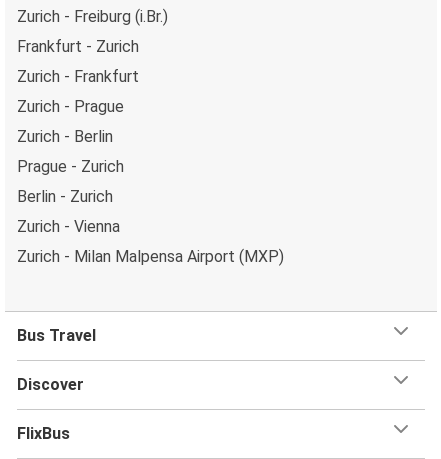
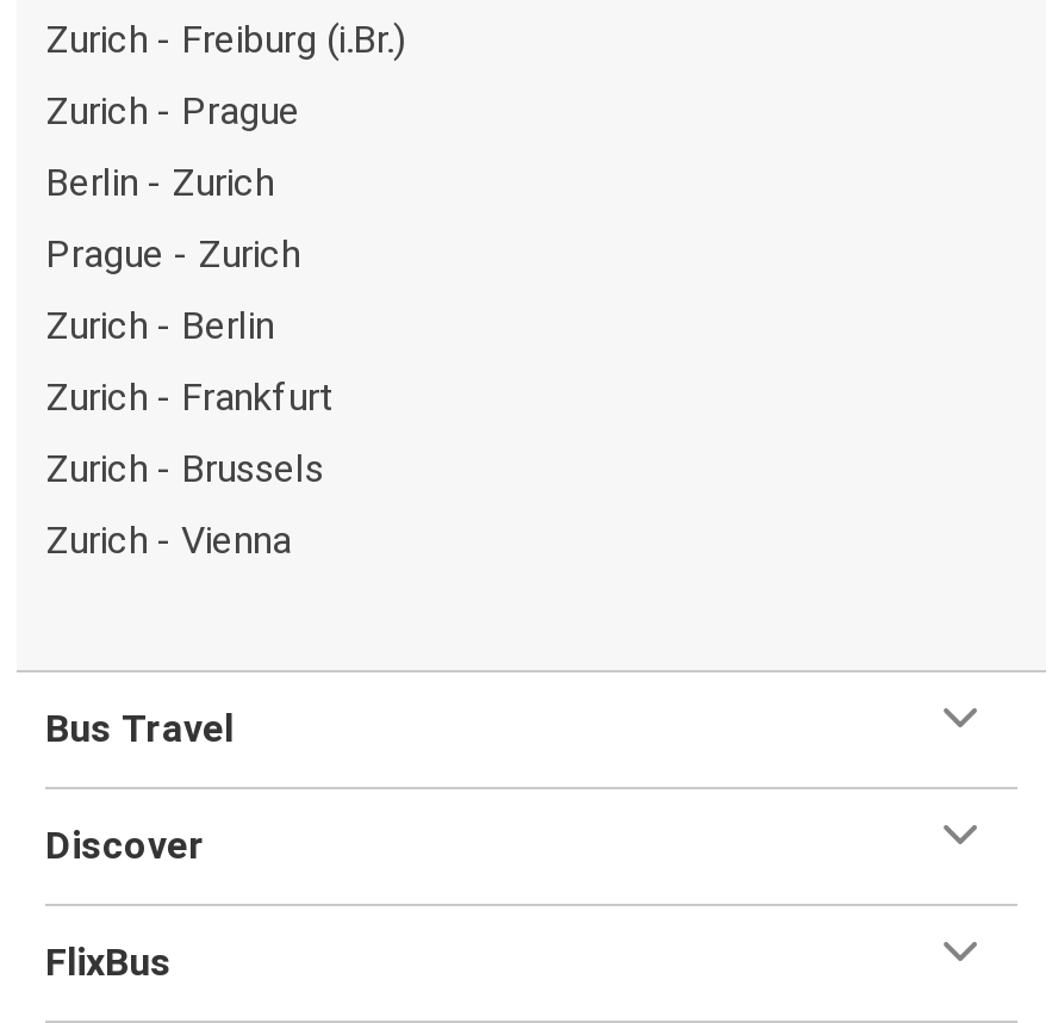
- Frankfurt - Zurich

moved down: Zurich - Frankfurt

+ Zurich - Brussels

moved up: Zurich - Prague | Zurich - Berlin | Prague - Zurich | Berlin - Zurich

- Zurich - Milan Malpensa Airport (MXP)
